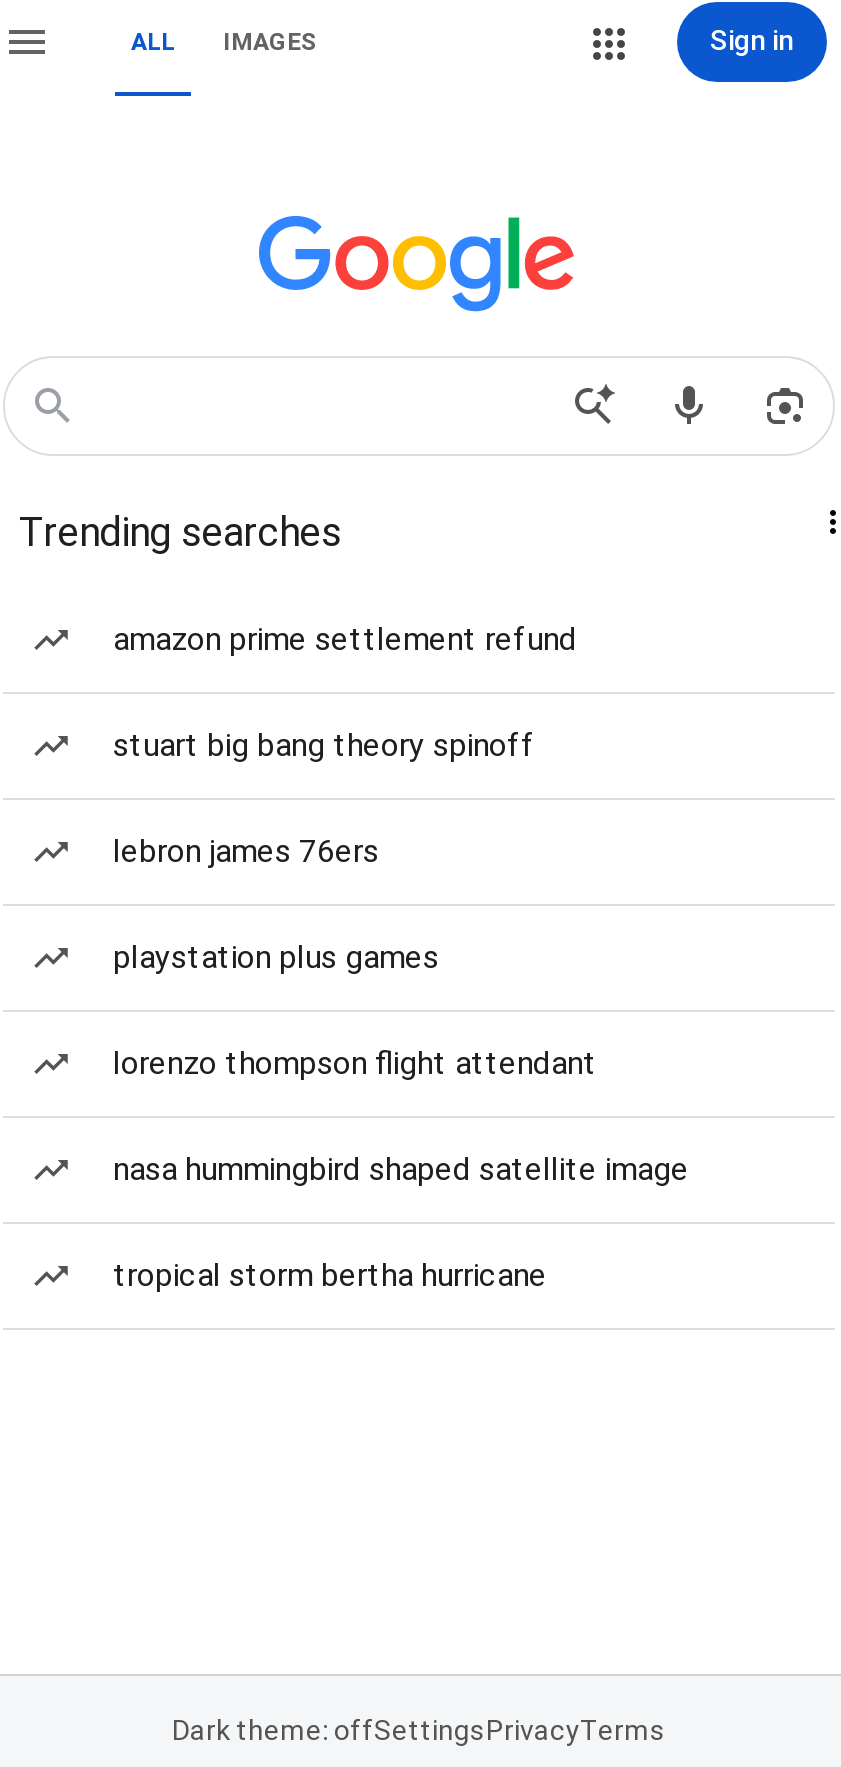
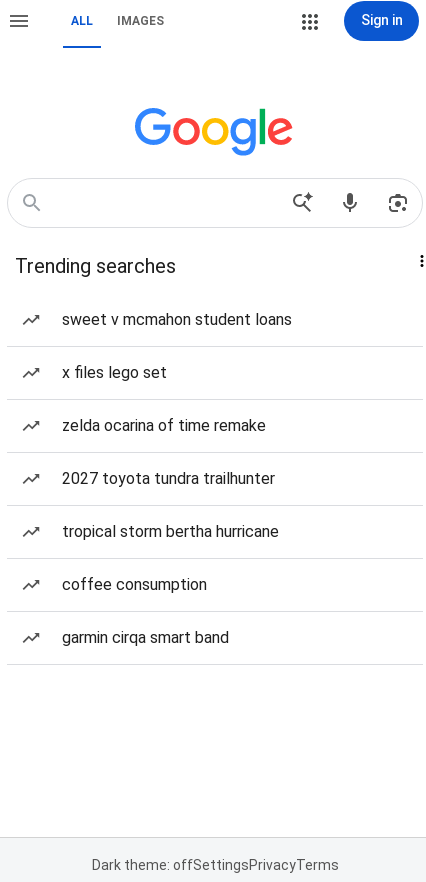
- amazon prime settlement refund
- stuart big bang theory spinoff
- lebron james 76ers
- playstation plus games
- lorenzo thompson flight attendant
- nasa hummingbird shaped satellite image
+ sweet v mcmahon student loans
+ x files lego set
+ zelda ocarina of time remake
+ 2027 toyota tundra trailhunter

moved up: tropical storm bertha hurricane

+ coffee consumption
+ garmin cirqa smart band
